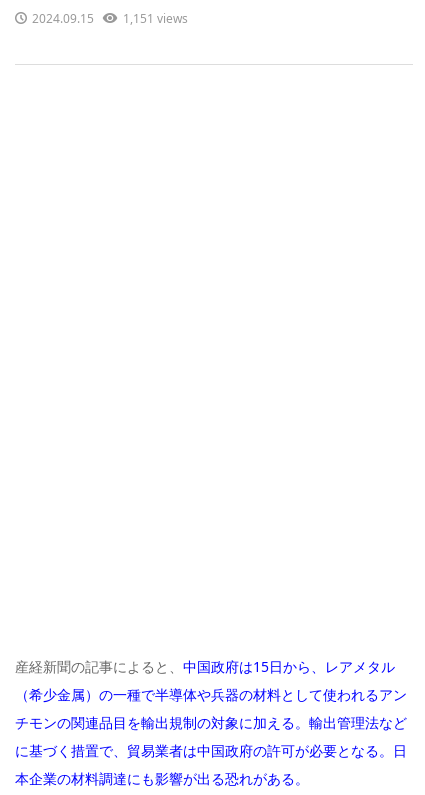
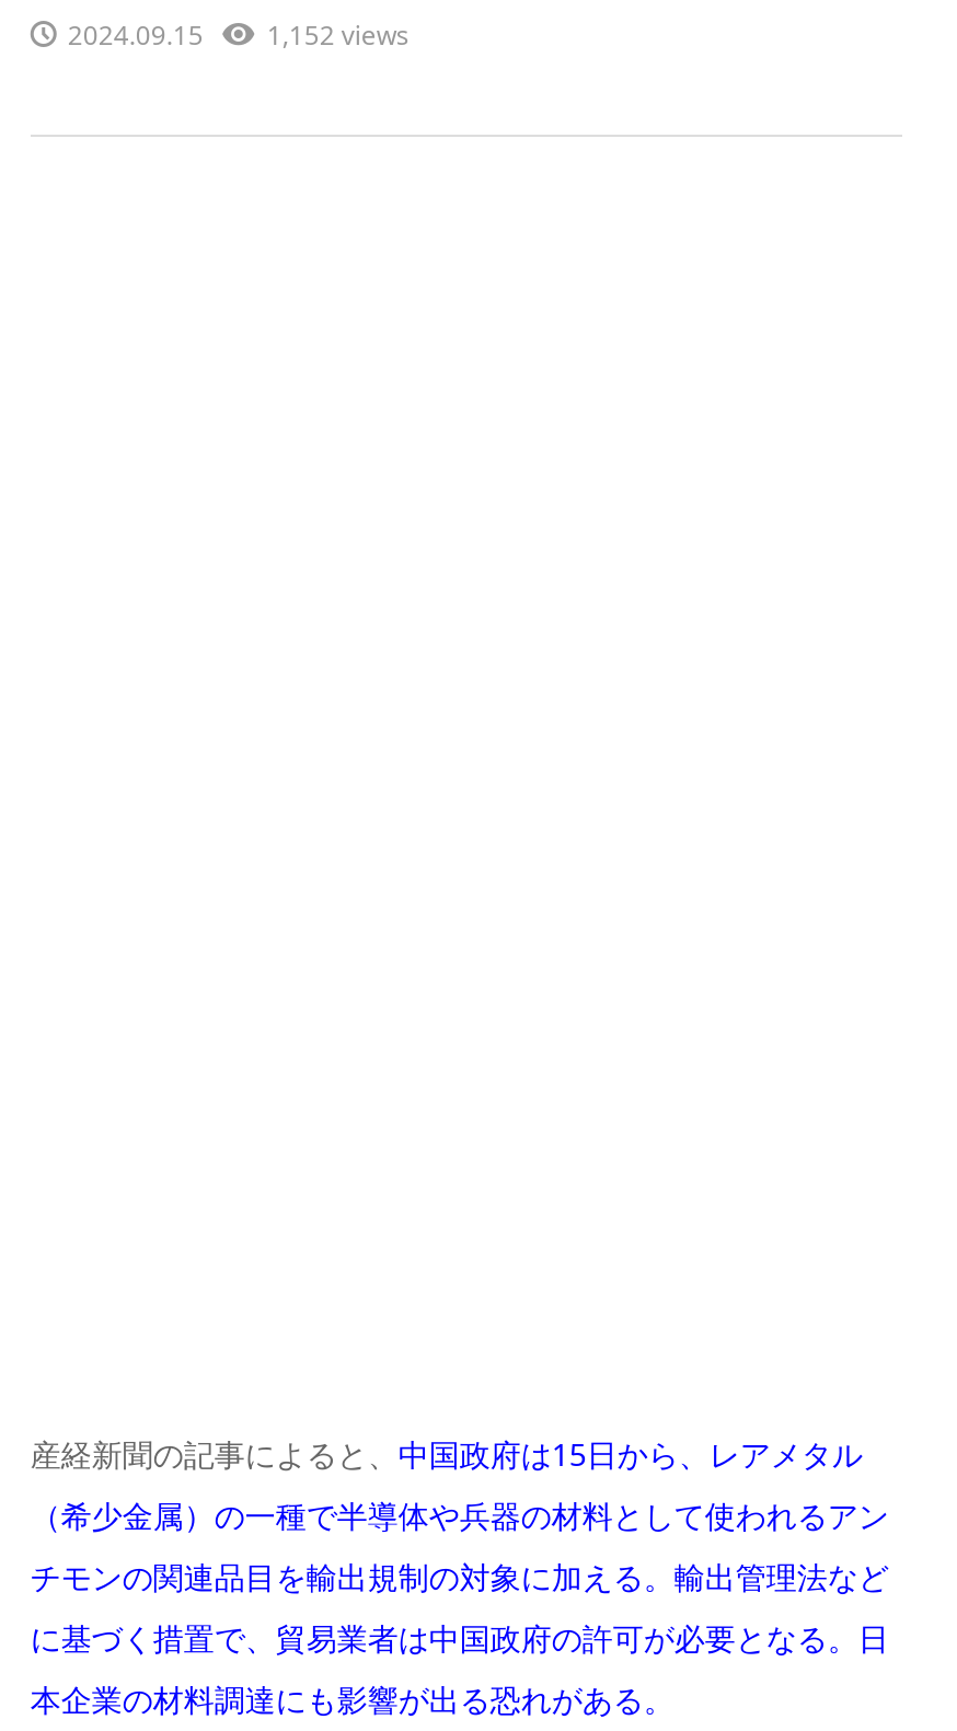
- 2024.09.15 1,151 views
+ 2024.09.15 1,152 views
